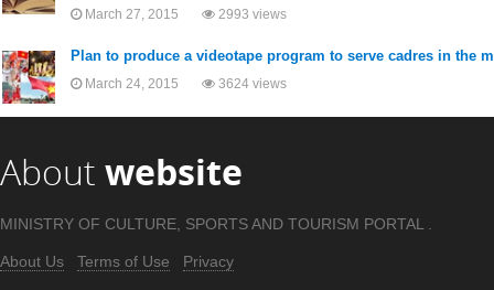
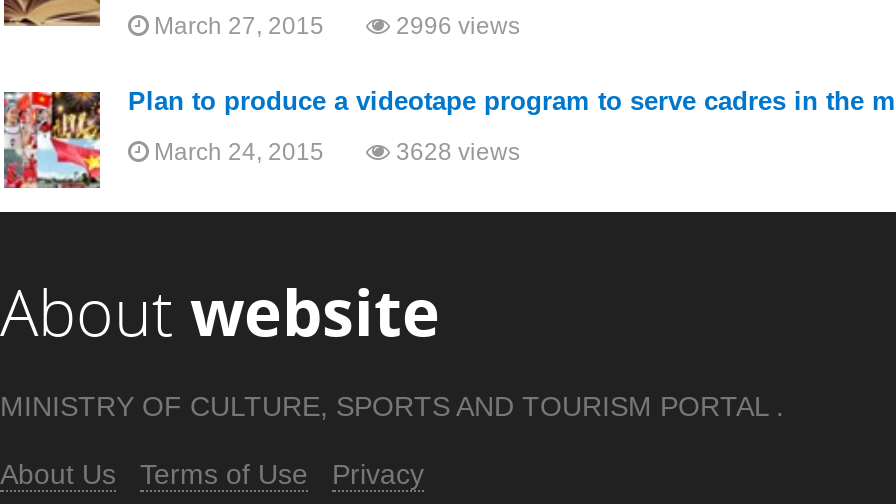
- March 27, 2015 2993 views
+ March 27, 2015 2996 views

- March 24, 2015 3624 views
+ March 24, 2015 3628 views
